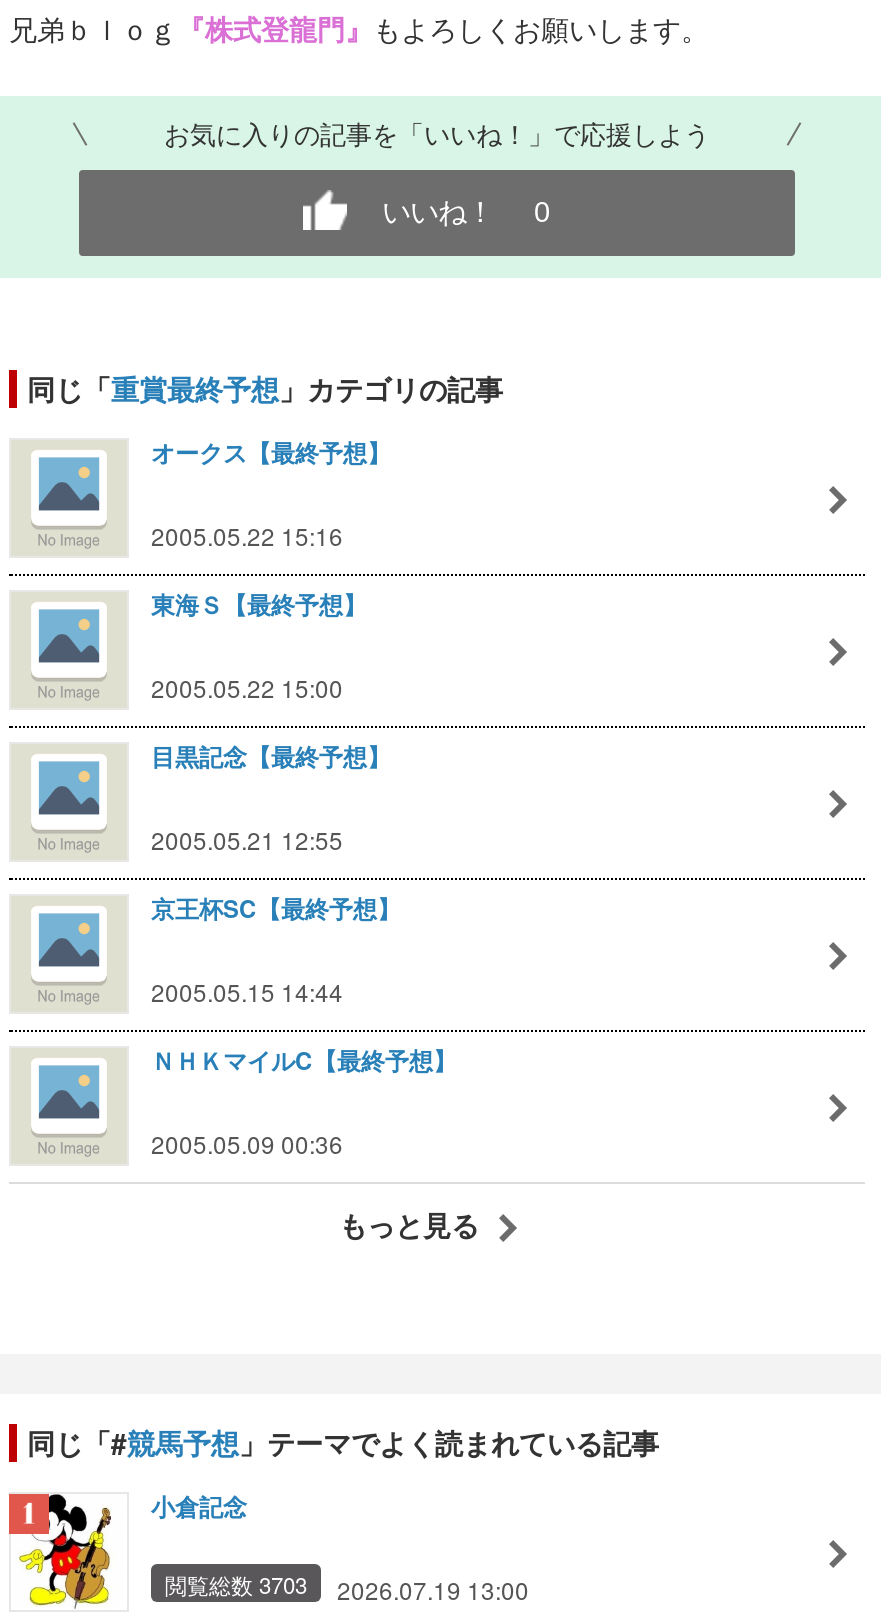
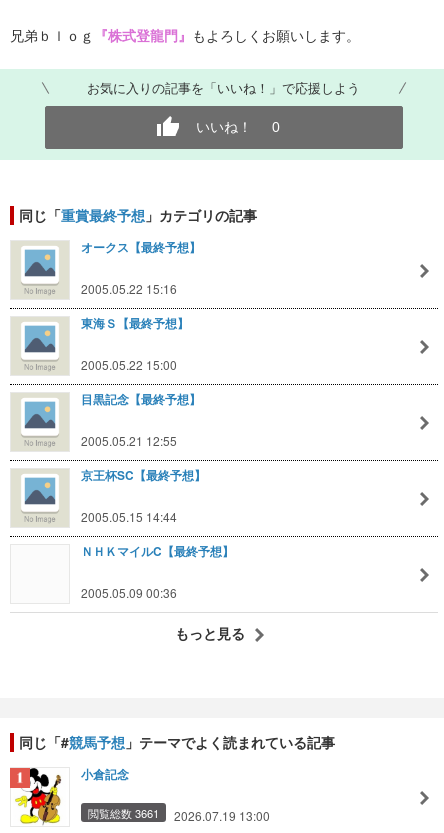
- [image]

- 閲覧総数 3703 2026.07.19 13:00
+ 閲覧総数 3661 2026.07.19 13:00
